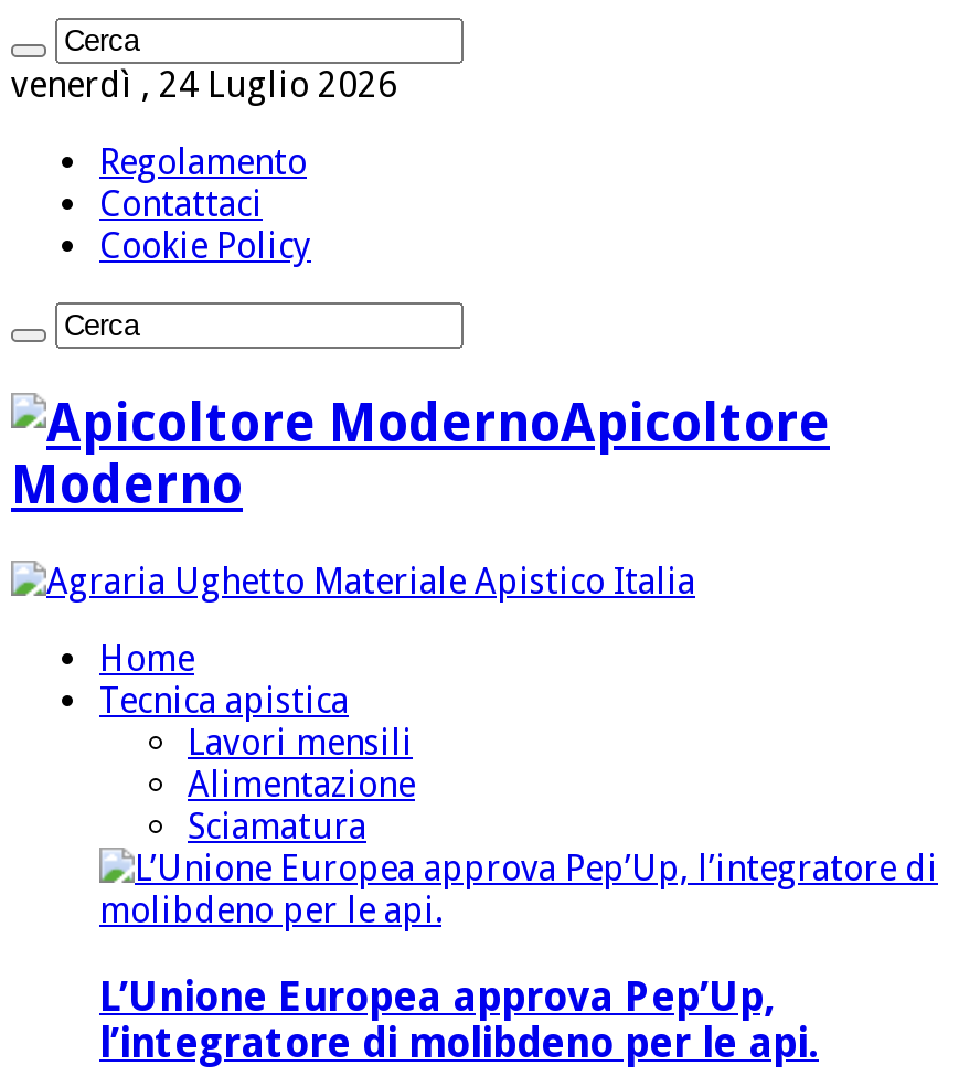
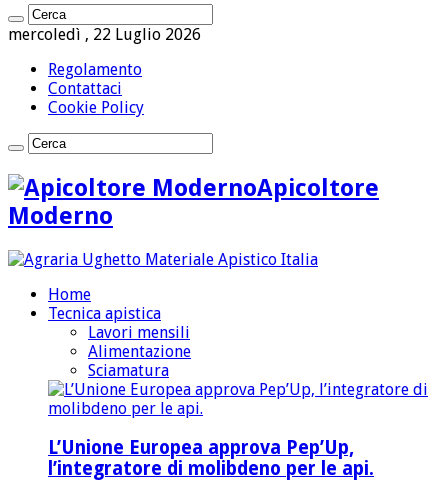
- venerdì , 24 Luglio 2026
+ mercoledì , 22 Luglio 2026
